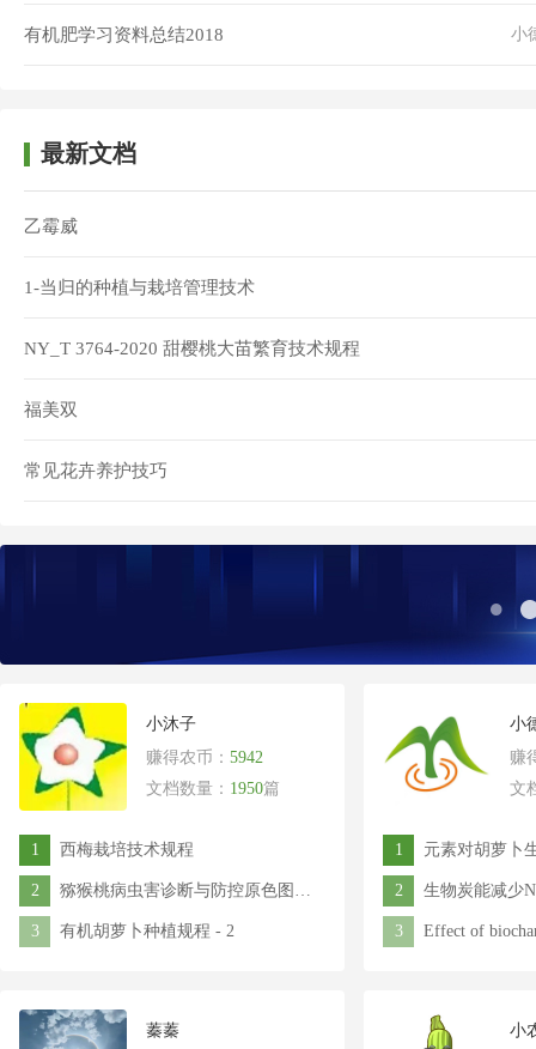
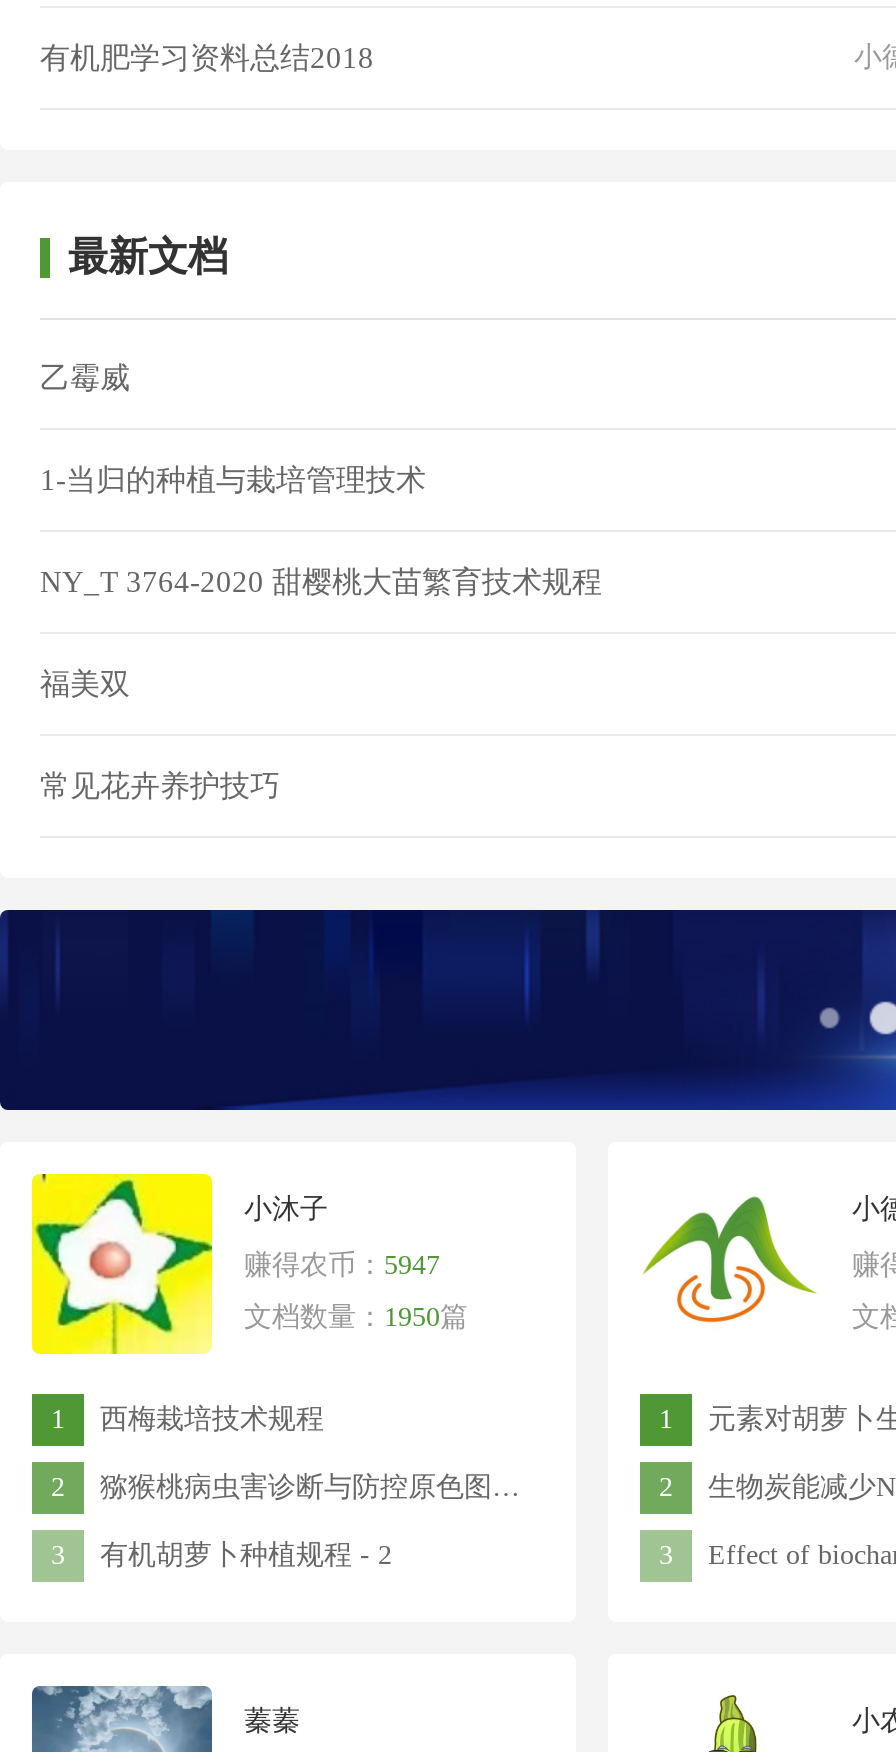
- 赚得农币：5942
+ 赚得农币：5947
